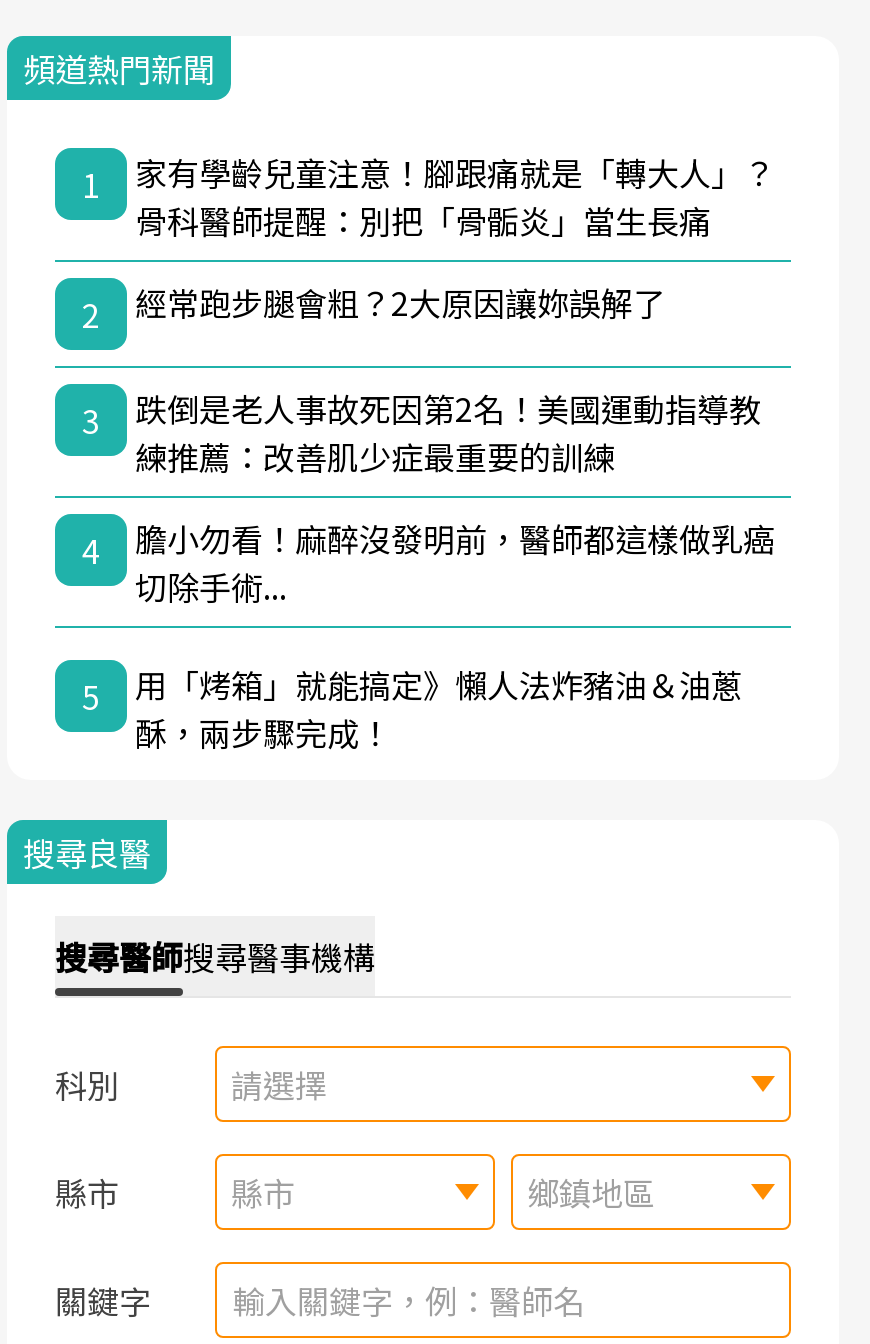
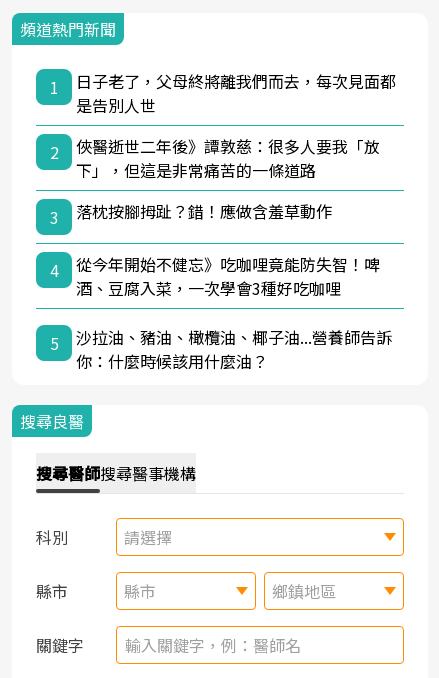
- 家有學齡兒童注意！腳跟痛就是「轉大人」？
- 骨科醫師提醒：別把「骨骺炎」當生長痛
+ 日子老了，父母終將離我們而去，每次見面都
+ 是告別人世

- 經常跑步腿會粗？2大原因讓妳誤解了
+ 俠醫逝世二年後》譚敦慈：很多人要我「放
+ 下」，但這是非常痛苦的一條道路

- 跌倒是老人事故死因第2名！美國運動指導教
- 練推薦：改善肌少症最重要的訓練
+ 落枕按腳拇趾？錯！應做含羞草動作

- 膽小勿看！麻醉沒發明前，醫師都這樣做乳癌
- 切除手術...
+ 從今年開始不健忘》吃咖哩竟能防失智！啤
+ 酒、豆腐入菜，一次學會3種好吃咖哩

- 用「烤箱」就能搞定》懶人法炸豬油＆油蔥
- 酥，兩步驟完成！
+ 沙拉油、豬油、橄欖油、椰子油...營養師告訴
+ 你：什麼時候該用什麼油？
